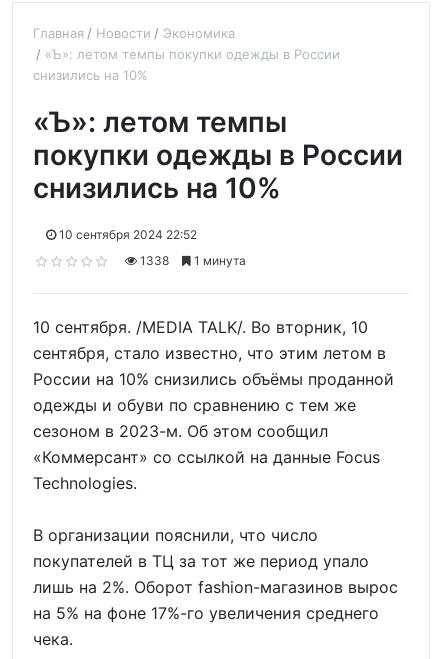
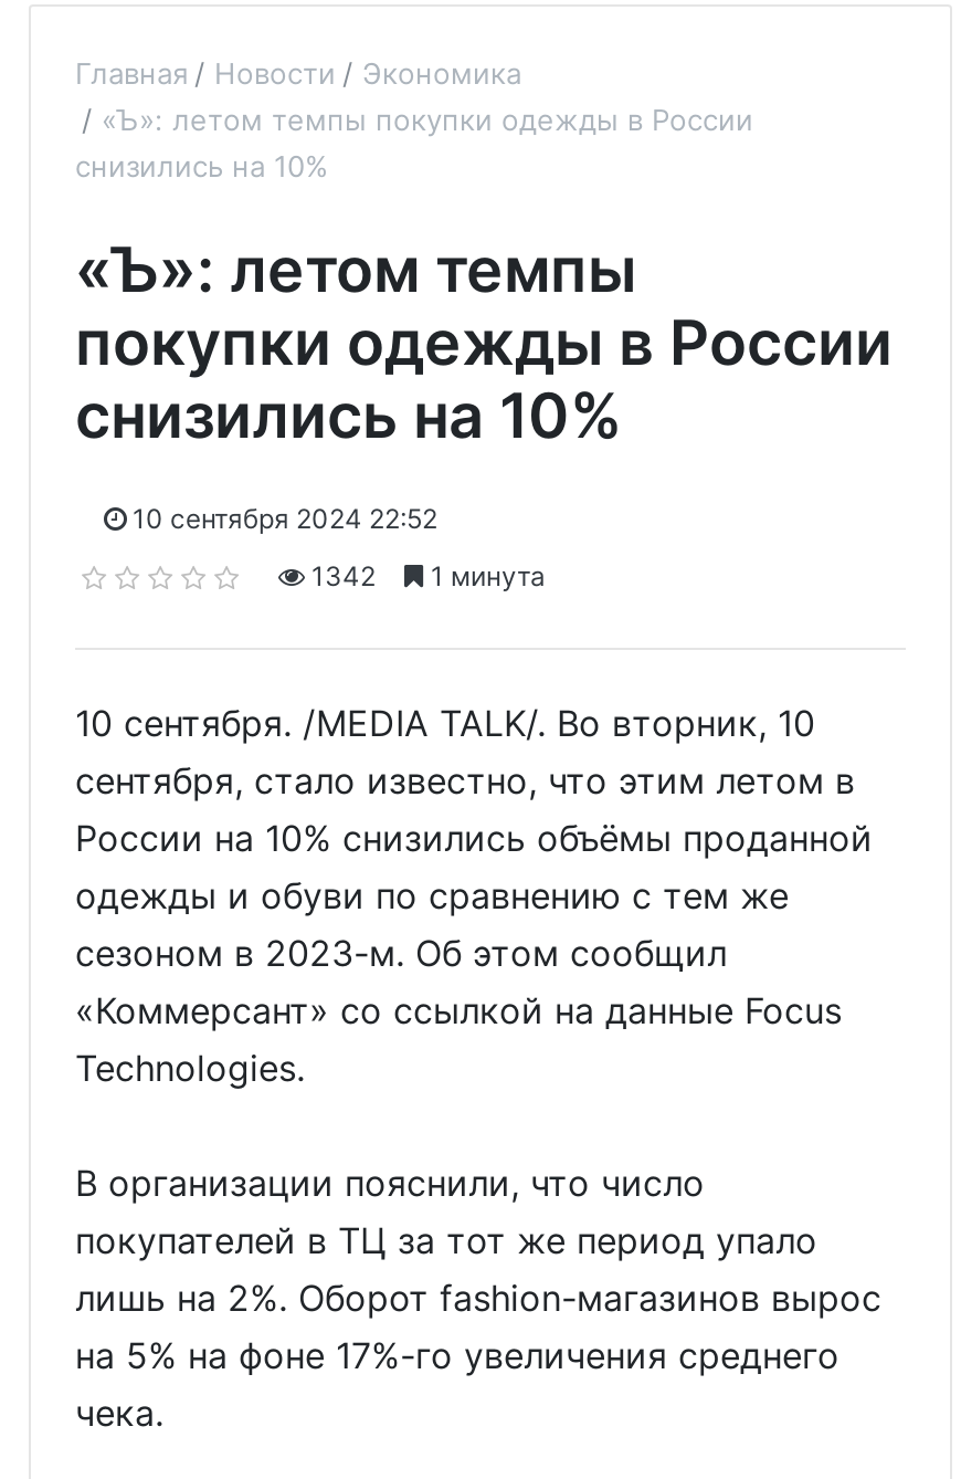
- 1338
+ 1342
